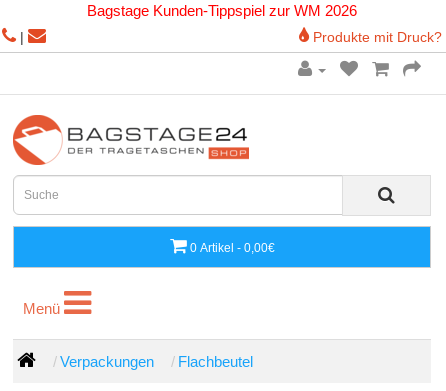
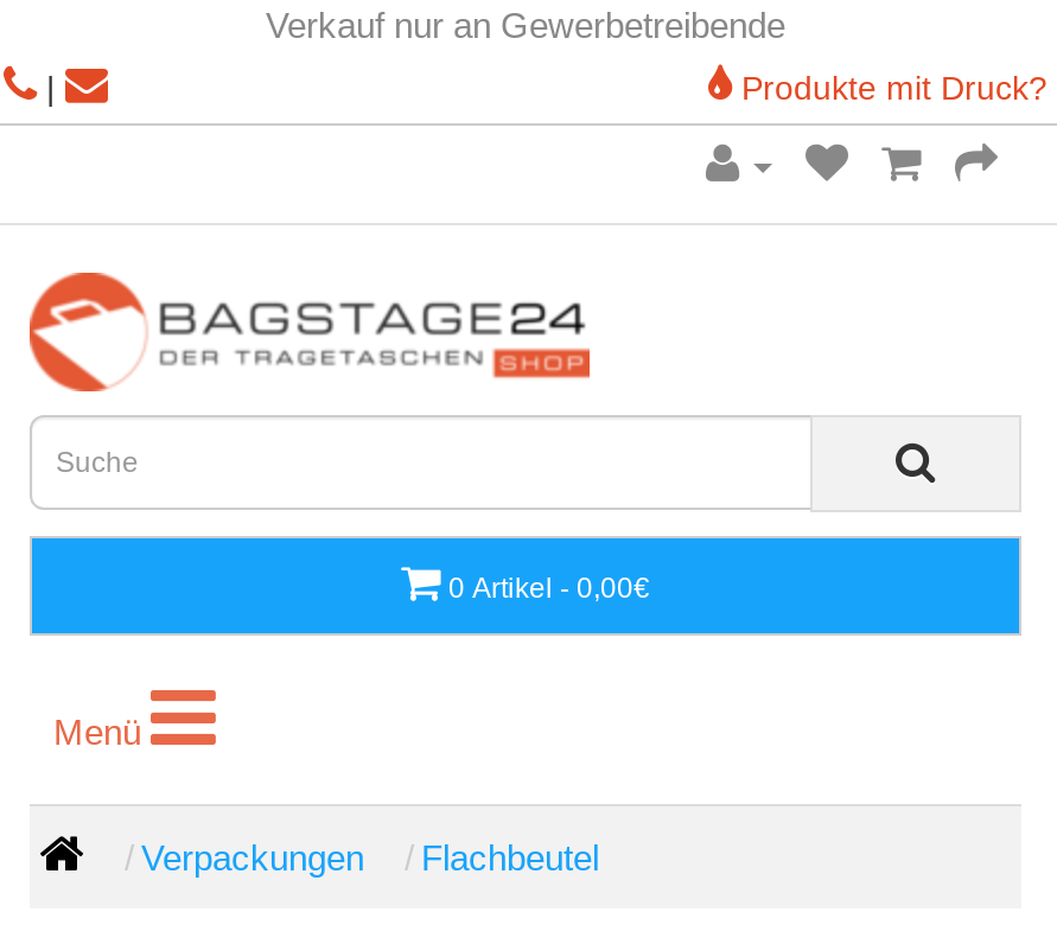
- Bagstage Kunden-Tippspiel zur WM 2026
+ Verkauf nur an Gewerbetreibende
